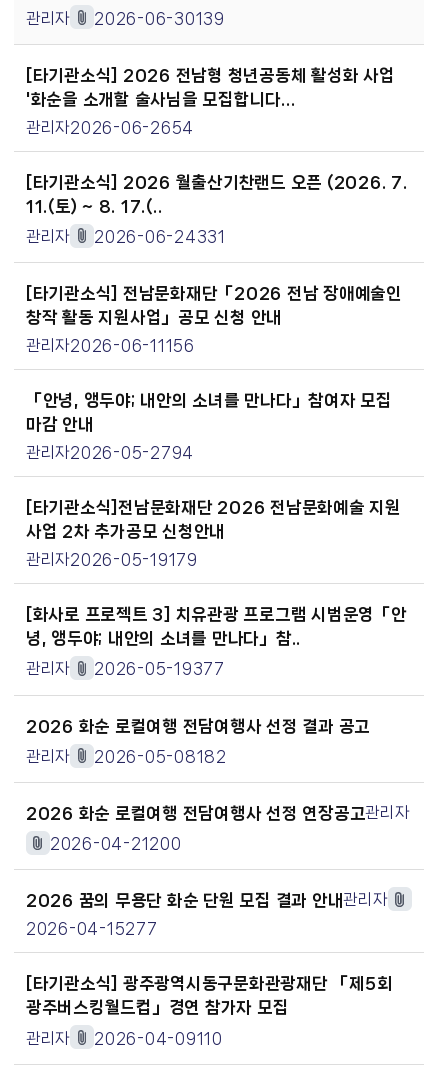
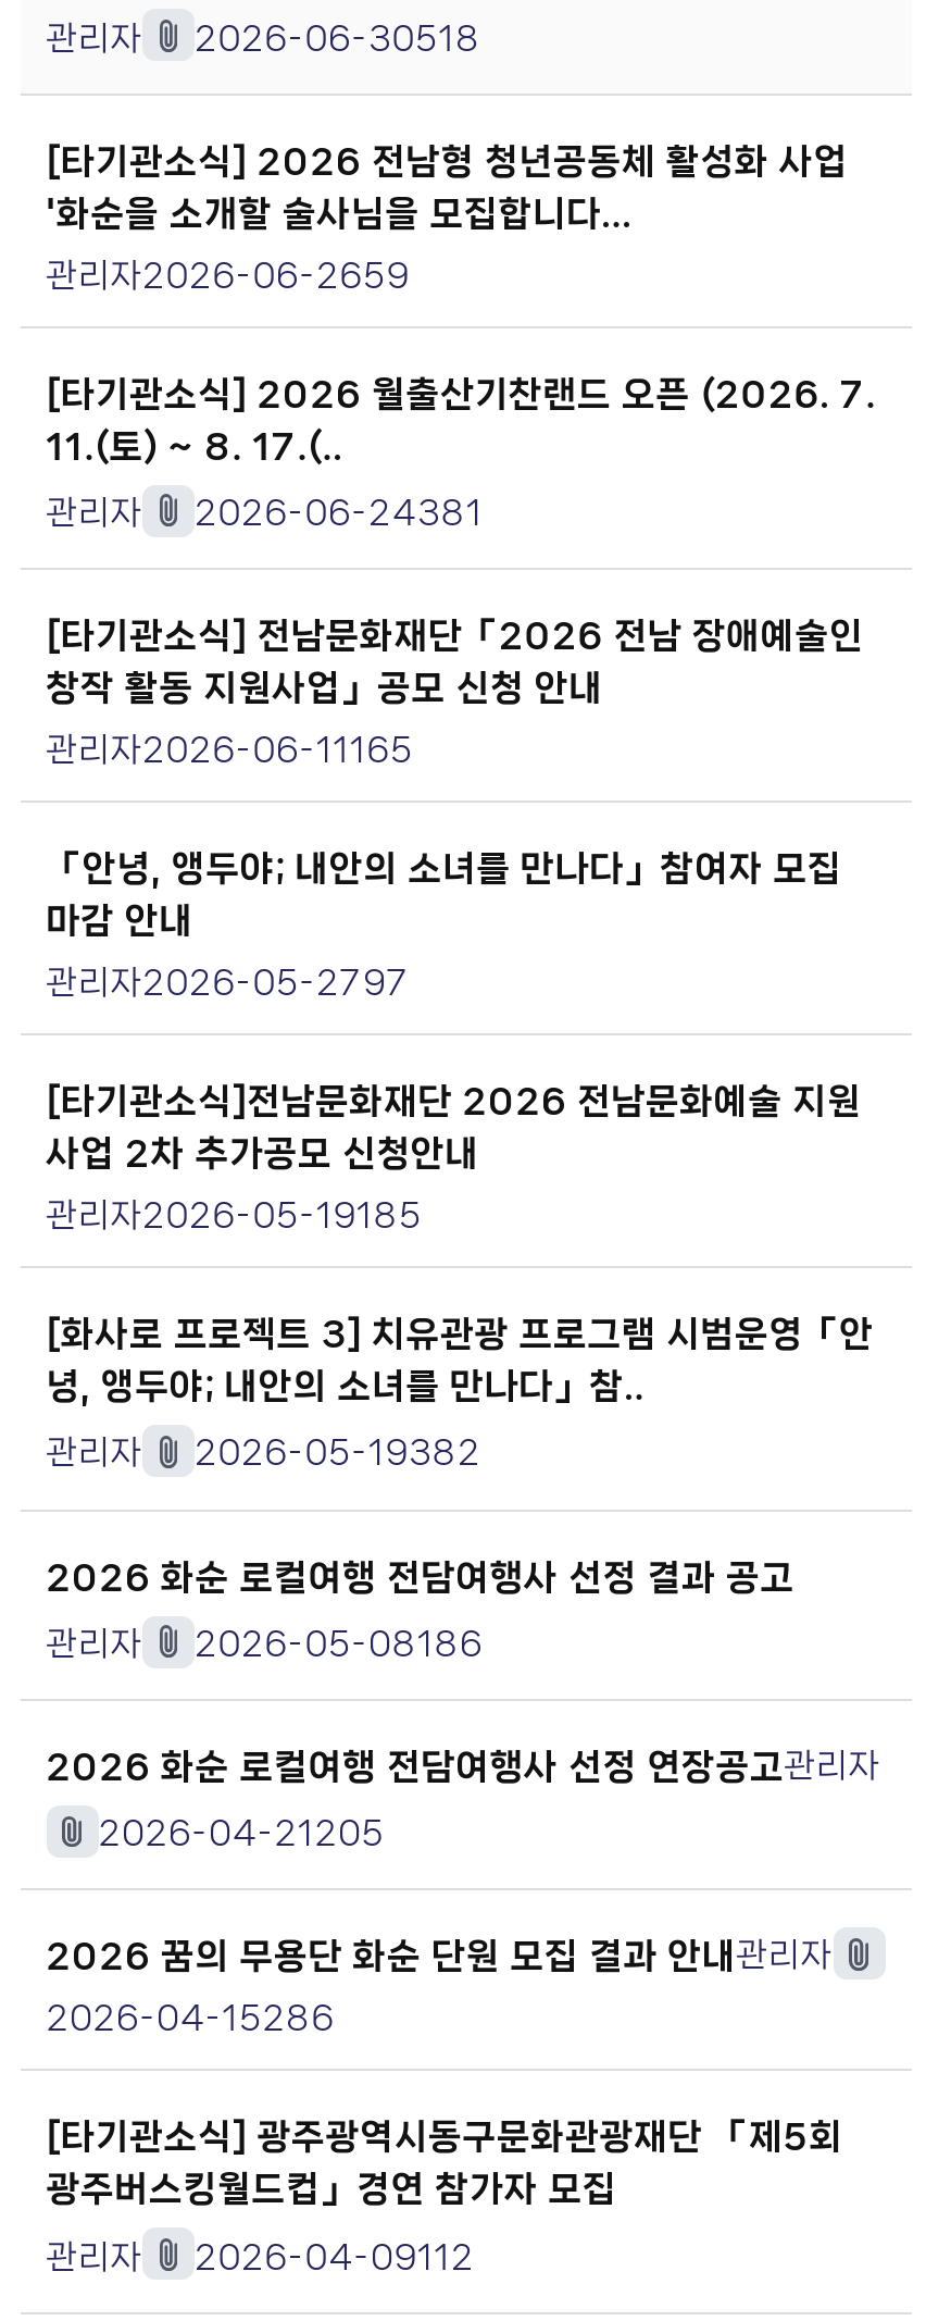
- 관리자 2026-06-30139
+ 관리자 2026-06-30518

- 관리자2026-06-2654
+ 관리자2026-06-2659

- 관리자 2026-06-24331
+ 관리자 2026-06-24381

- 관리자2026-06-11 156
+ 관리자2026-06-11 165

- 관리자2026-05-27 94
+ 관리자2026-05-27 97

- 관리자2026-05-19179
+ 관리자2026-05-19185

- 관리자 2026-05-19377
+ 관리자 2026-05-19382

- 관리자 2026-05-08182
+ 관리자 2026-05-08186

- 2026-04-21 200
+ 2026-04-21 205

- 2026-04-15 277
+ 2026-04-15 286

- 관리자 2026-04-09110
+ 관리자 2026-04-09112
